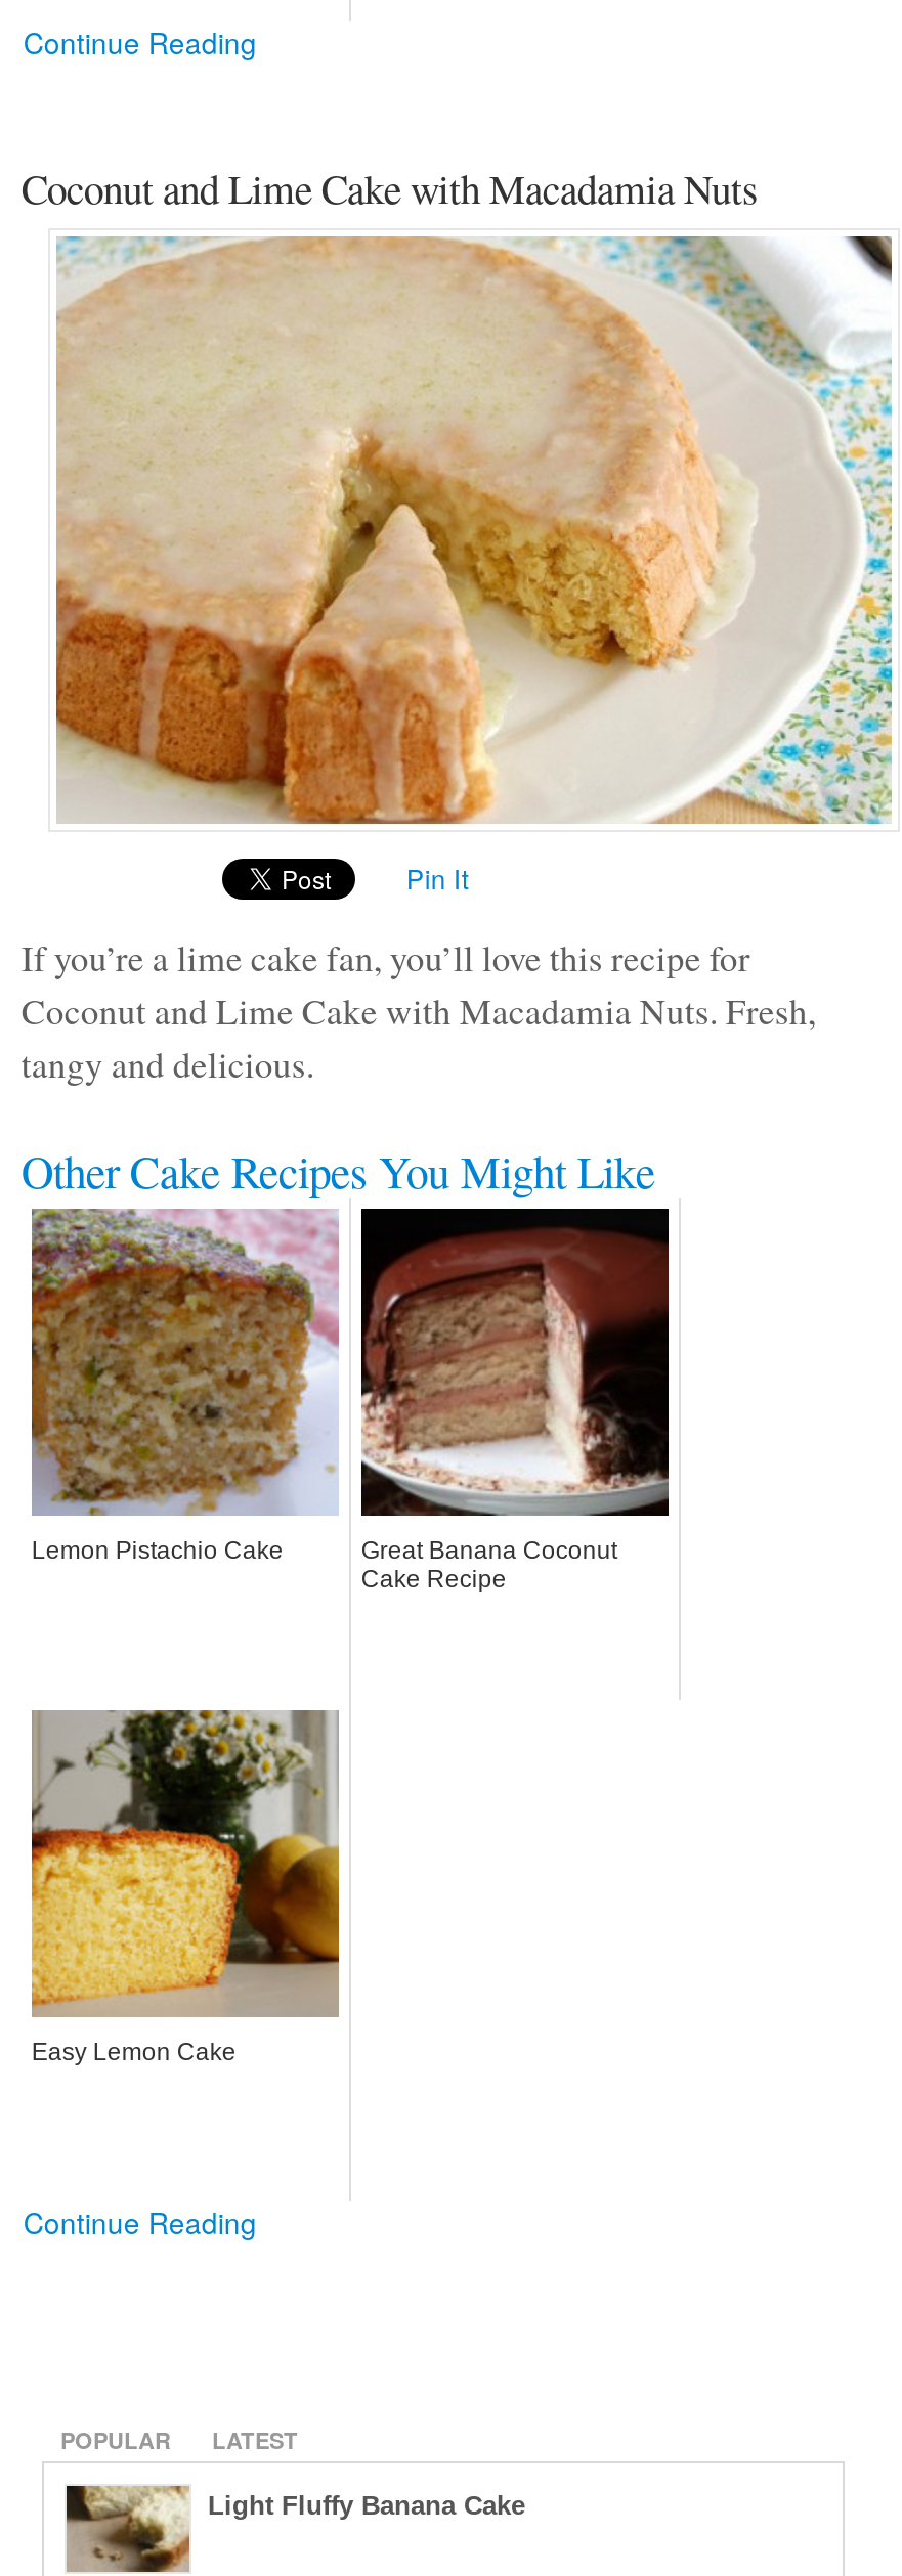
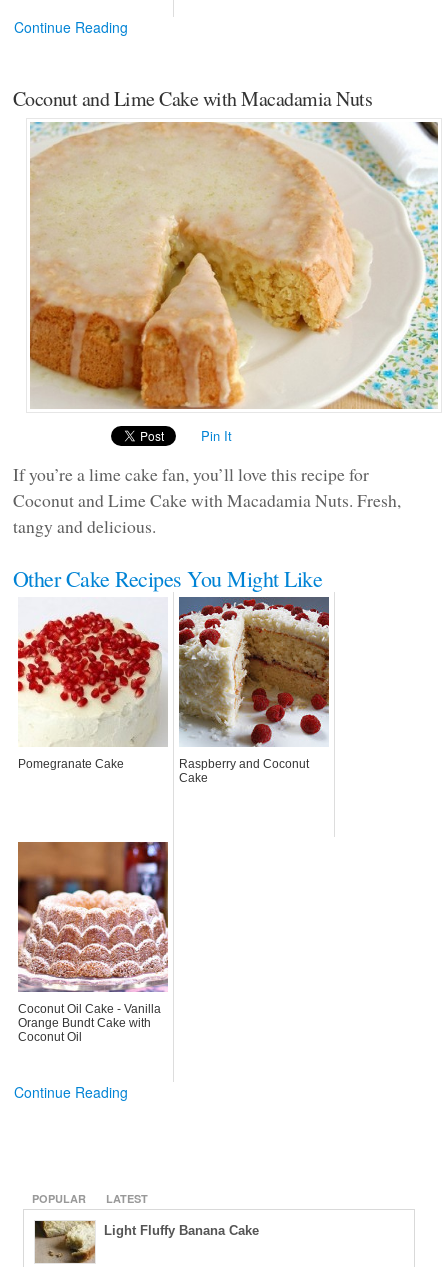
- [image]
+ [image]

- [image]
- Lemon Pistachio Cake
- Great Banana Coconut
- Cake Recipe
+ [image]
+ Pomegranate Cake
+ Raspberry and Coconut
+ Cake

- [image]
- Easy Lemon Cake
+ [image]
+ Coconut Oil Cake - Vanilla
+ Orange Bundt Cake with
+ Coconut Oil
